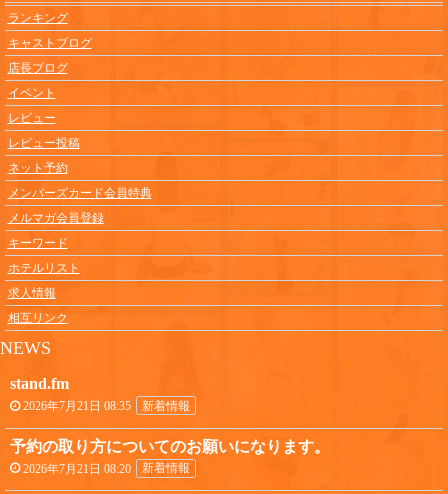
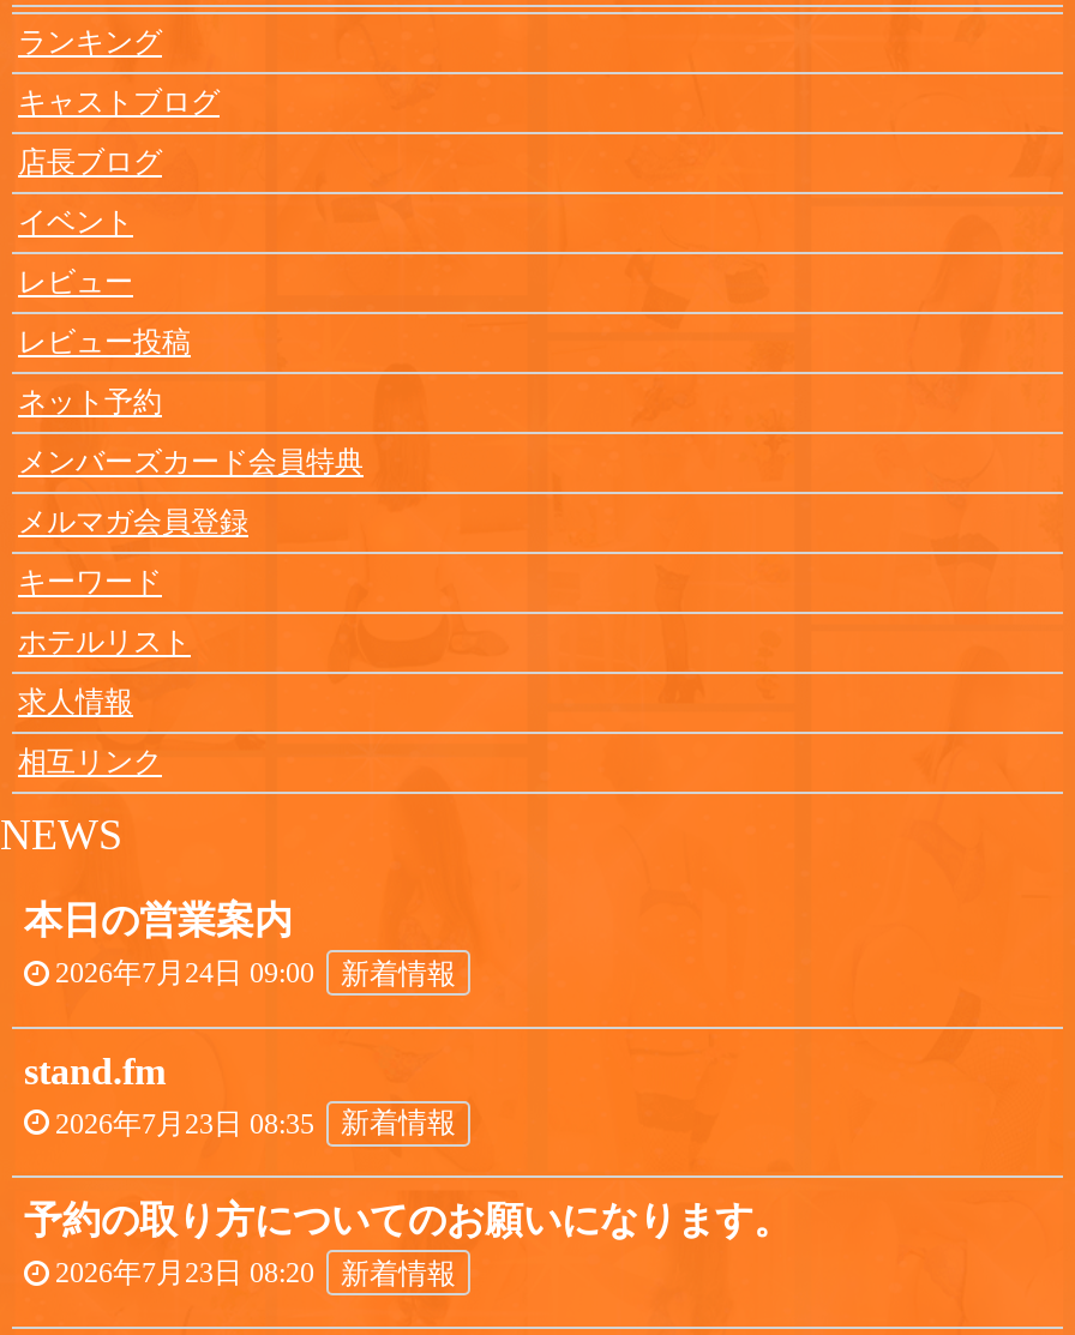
+ 本日の営業案内
+ 2026年7月24日 09:00
+ 新着情報

- 2026年7月21日 08:35 新着情報
+ 2026年7月23日 08:35 新着情報

- 2026年7月21日 08:20 新着情報
+ 2026年7月23日 08:20 新着情報
